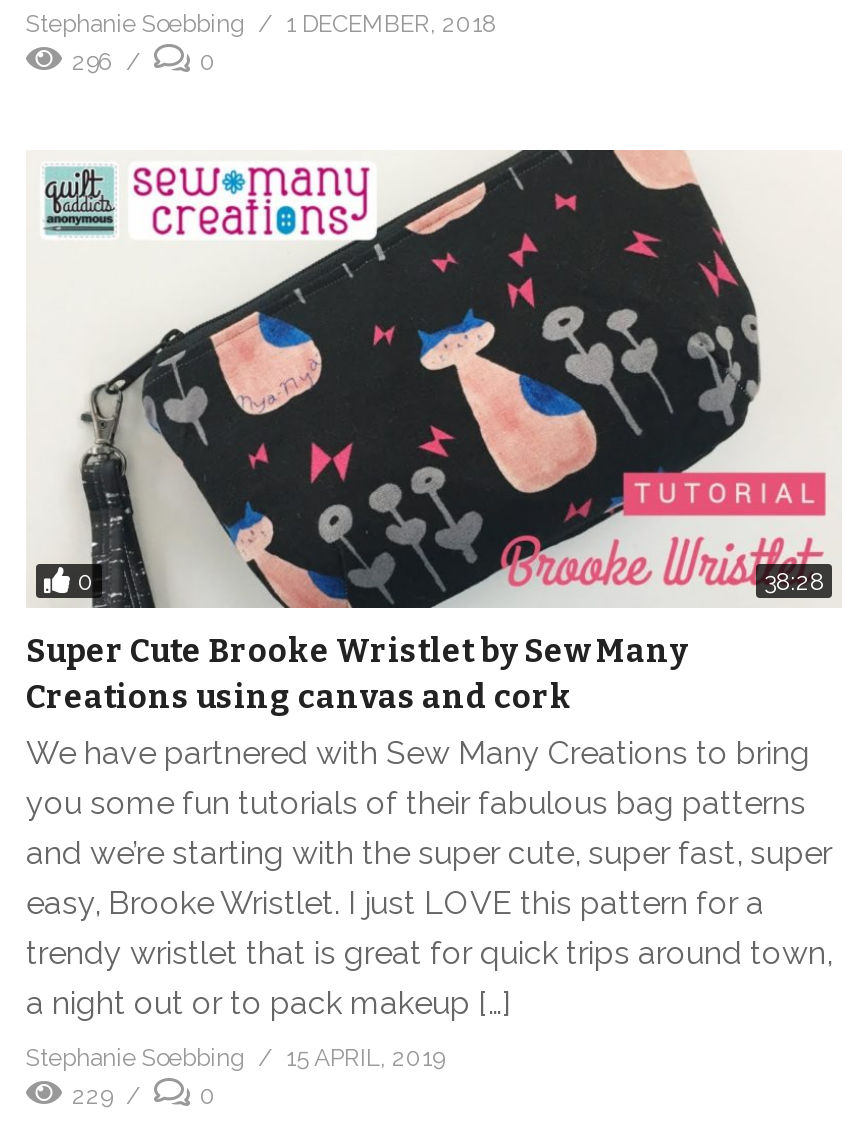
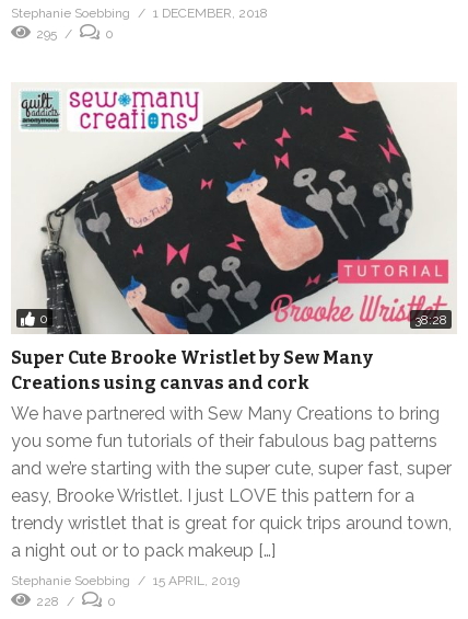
- 296
+ 295

- 229
+ 228
